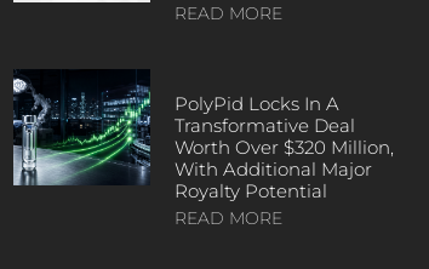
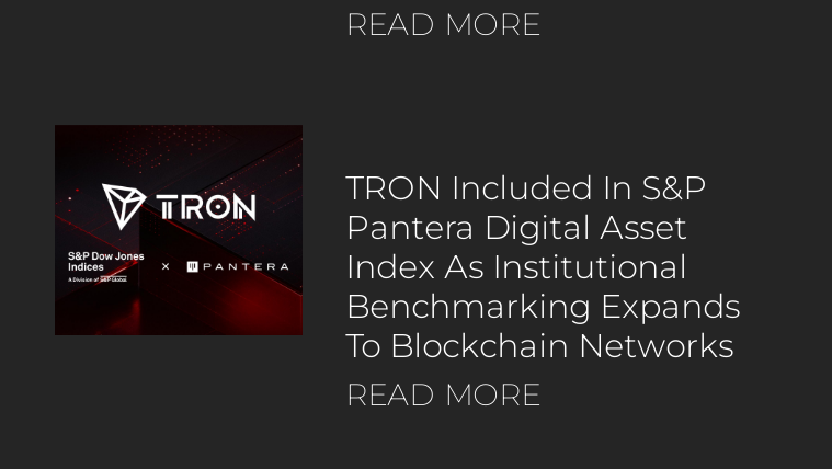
- [image]
- PolyPid Locks In A
- Transformative Deal
- Worth Over $320 Million,
- With Additional Major
- Royalty Potential
+ [image]
+ TRON Included In S&P
+ Pantera Digital Asset
+ Index As Institutional
+ Benchmarking Expands
+ To Blockchain Networks
